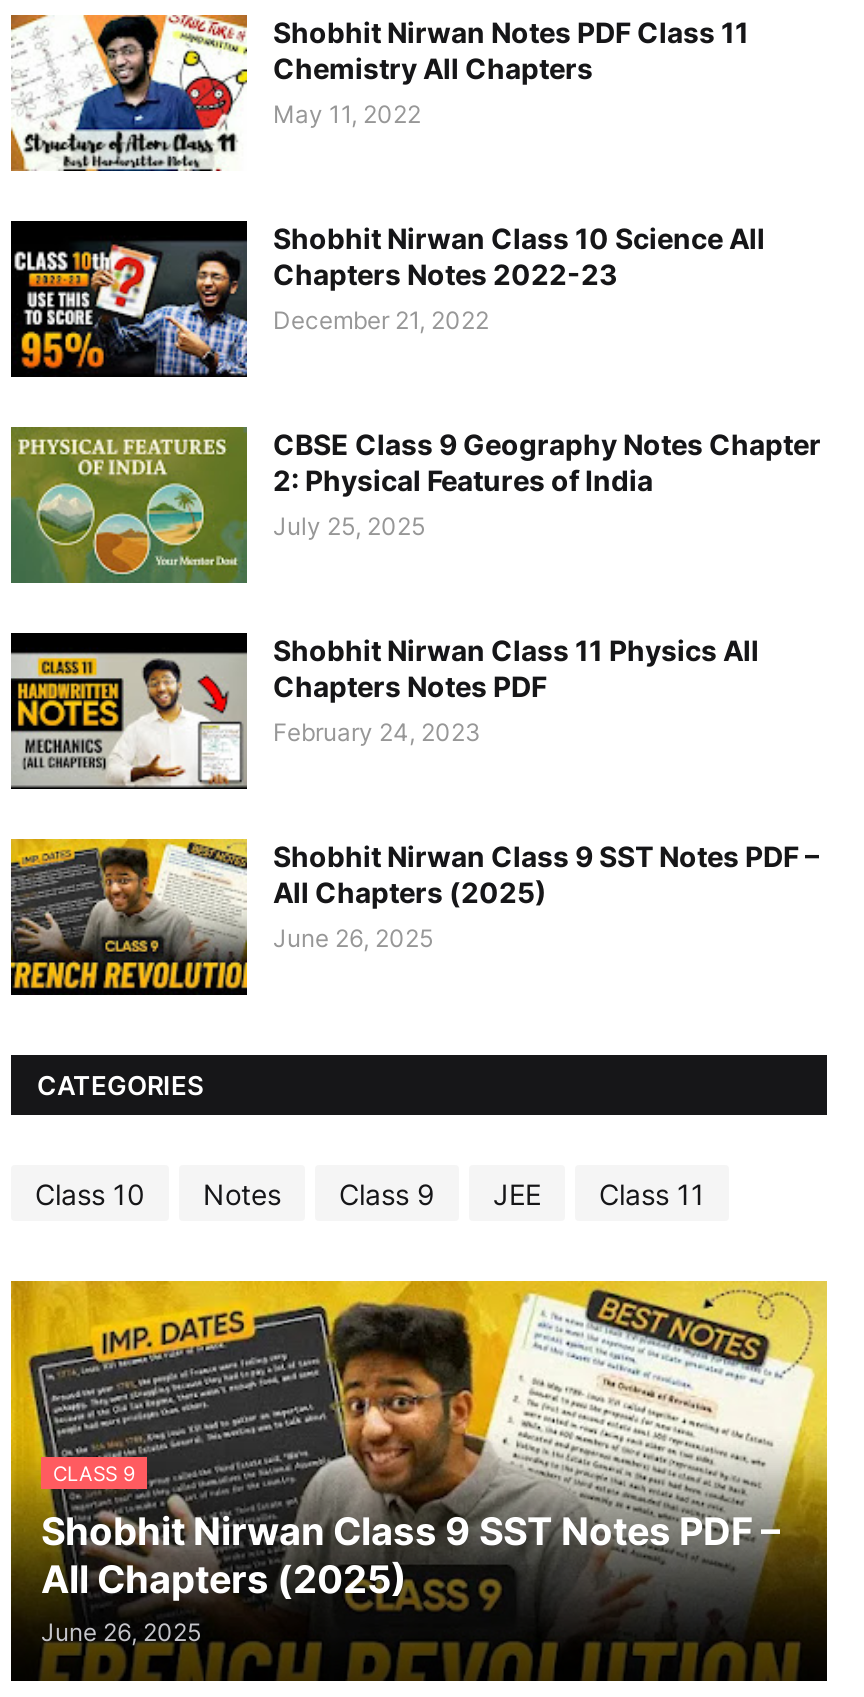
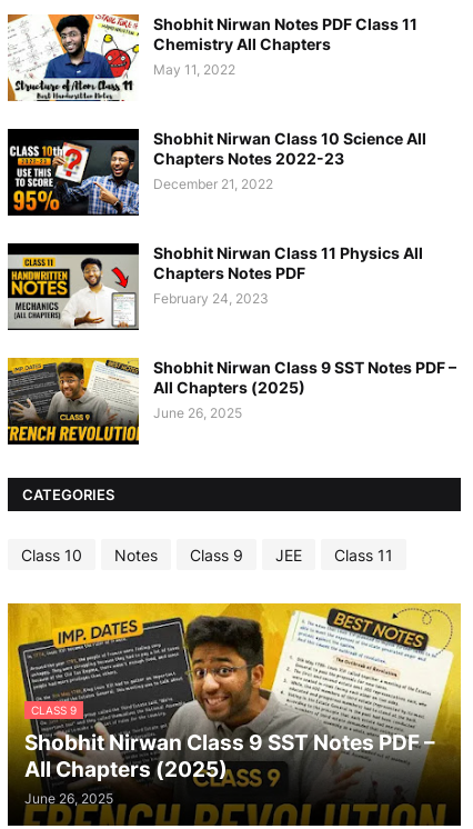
- [image]
- CBSE Class 9 Geography Notes Chapter
- 2: Physical Features of India
- July 25, 2025
